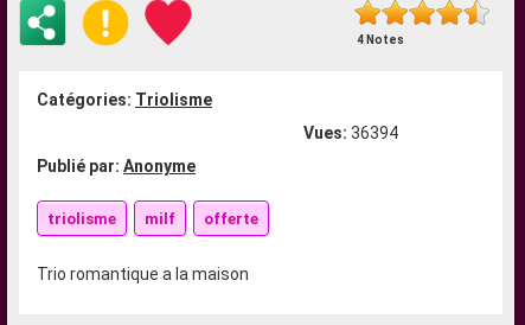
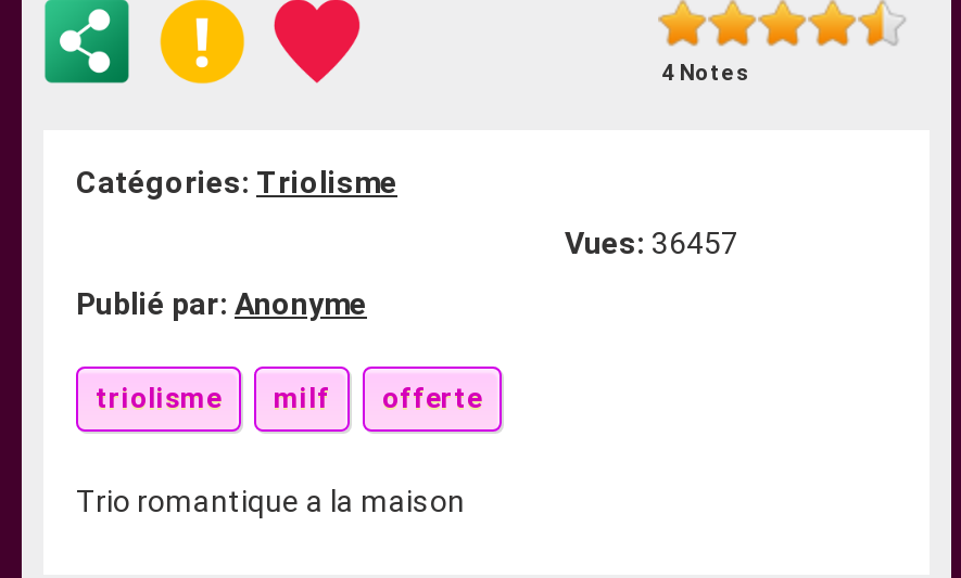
- Vues: 36394
+ Vues: 36457
